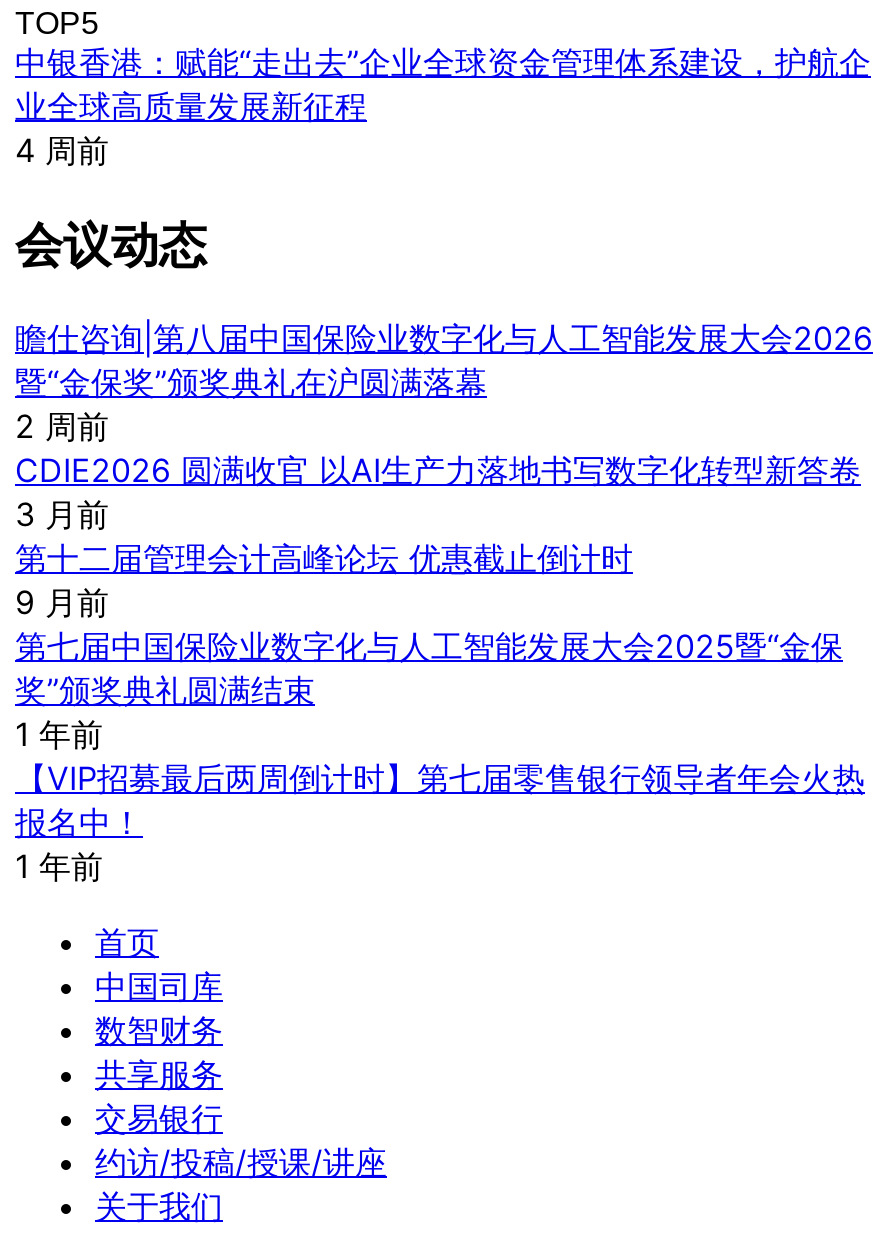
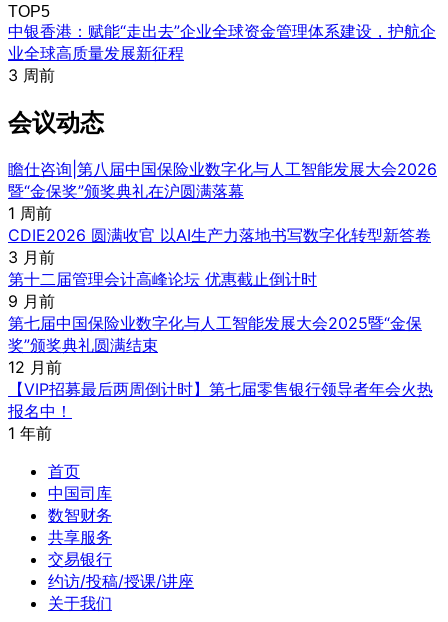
- 4 周前
+ 3 周前

- 2 周前
+ 1 周前

- 1 年前
+ 12 月前
